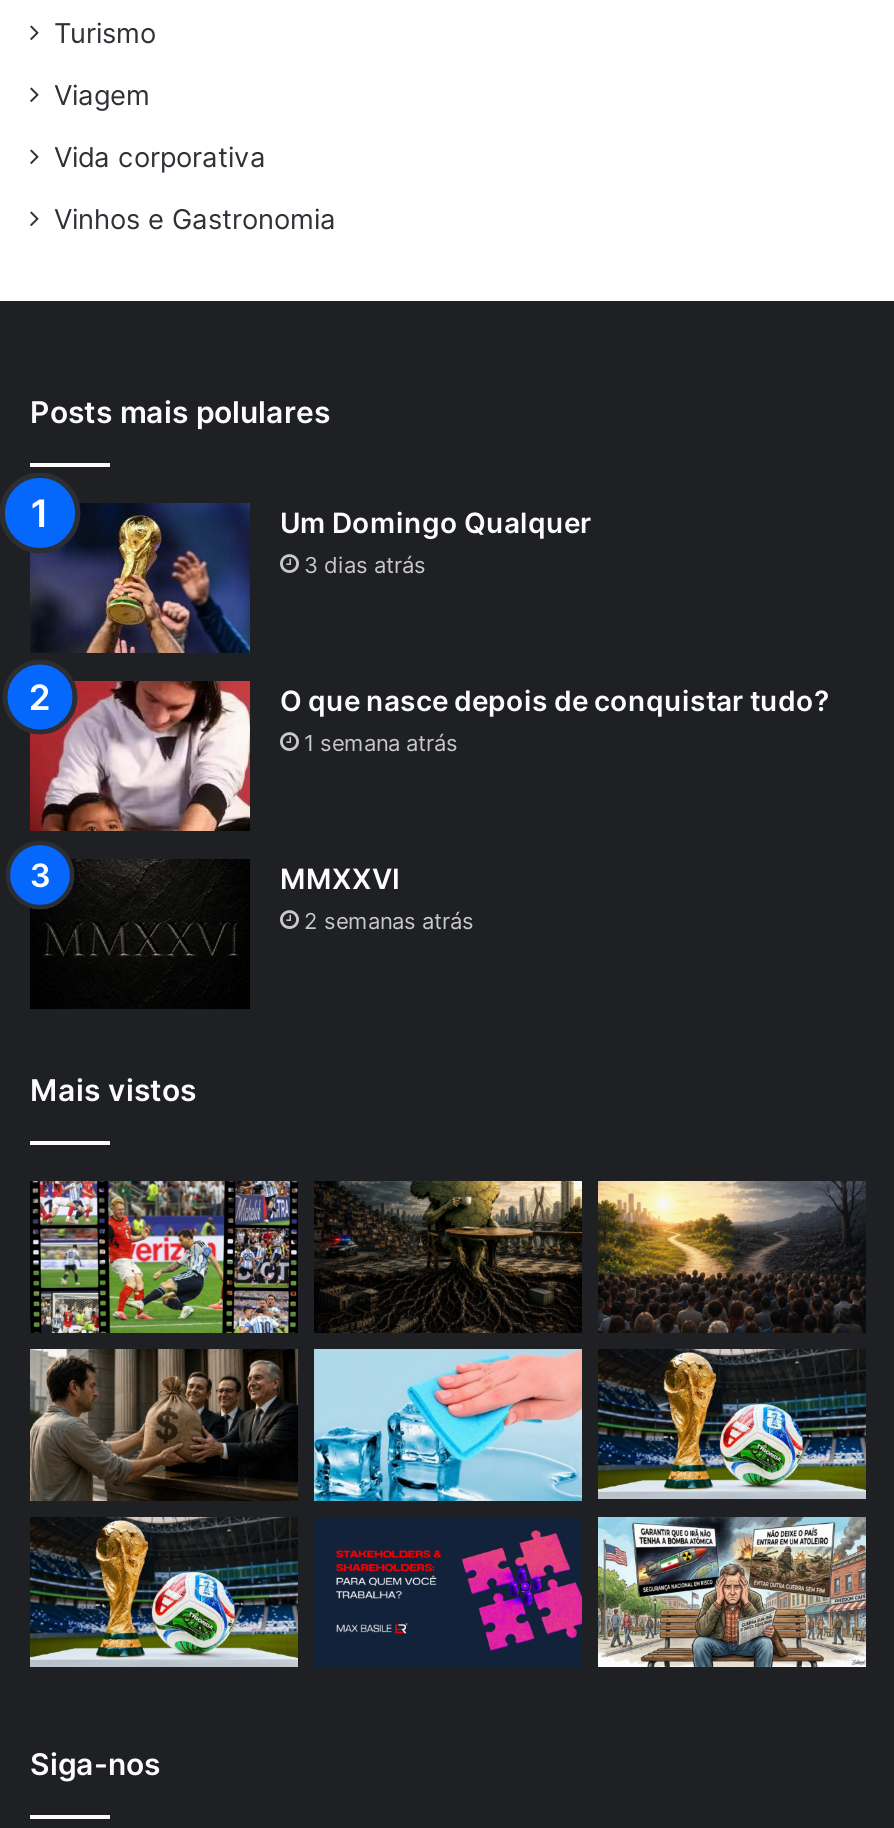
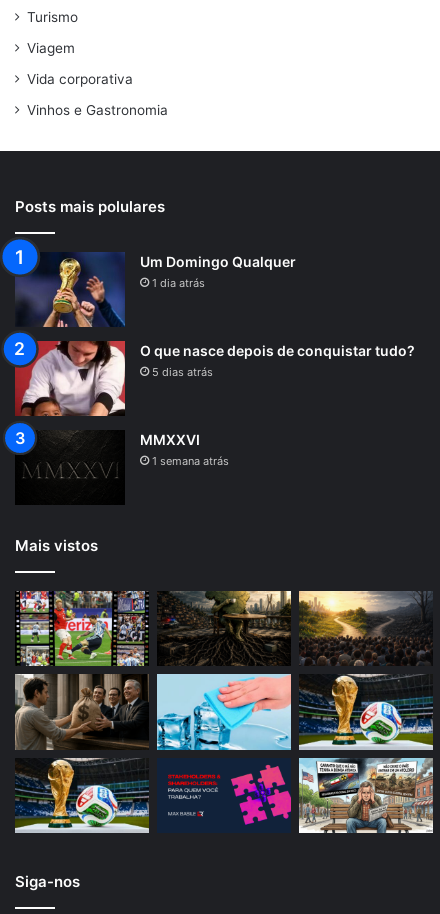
- 3 dias atrás
+ 1 dia atrás

- 1 semana atrás
+ 5 dias atrás

- 2 semanas atrás
+ 1 semana atrás
